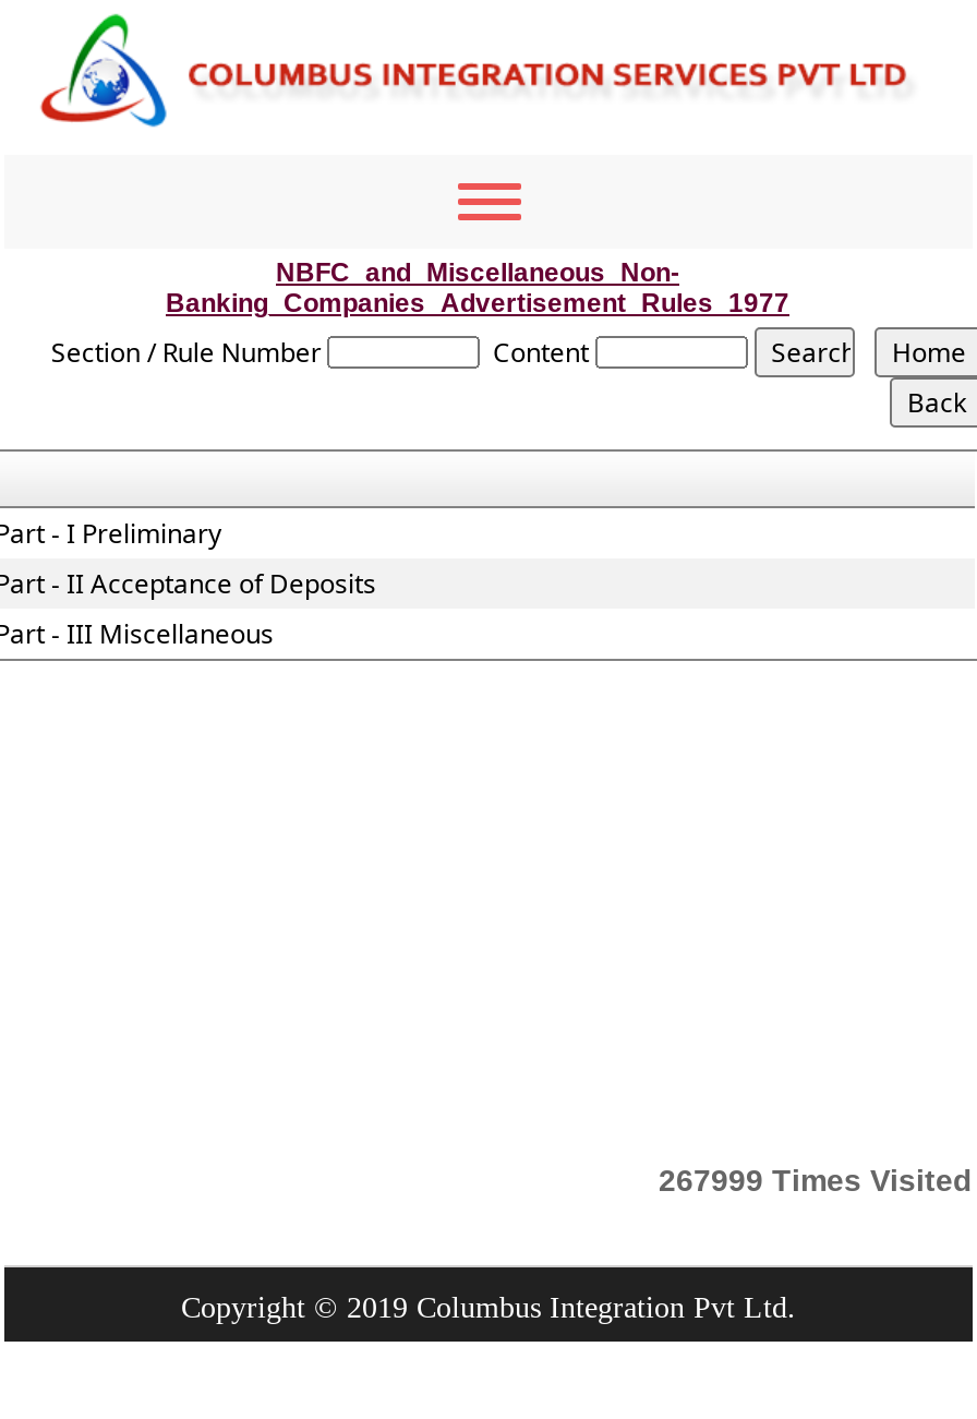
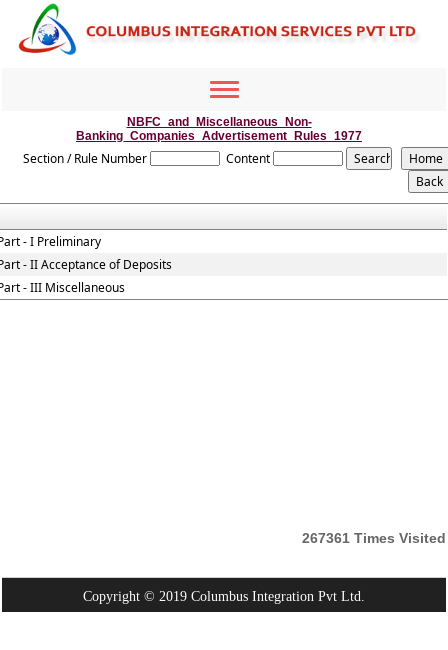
- 267999 Times Visited
+ 267361 Times Visited
